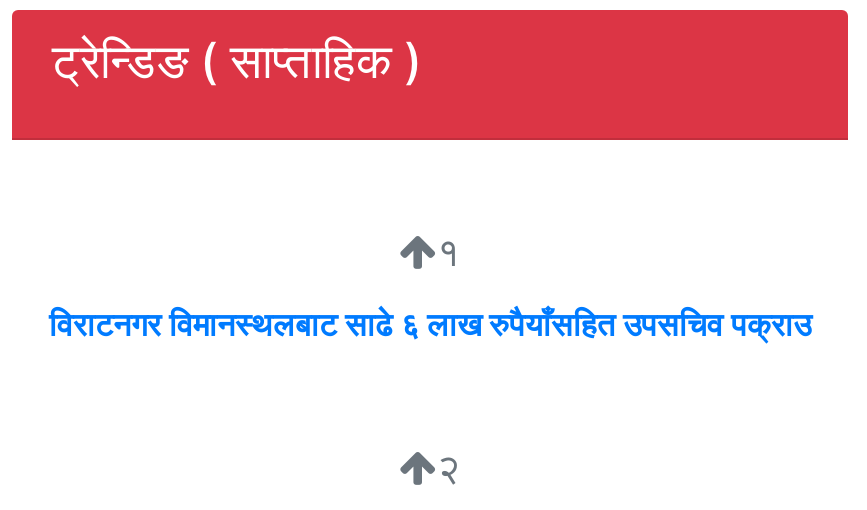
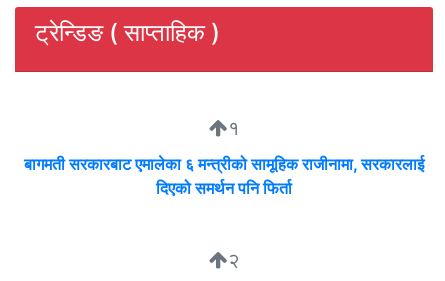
- विराटनगर विमानस्थलबाट साढे ६ लाख रुपैयाँसहित उपसचिव पक्राउ
+ बागमती सरकारबाट एमालेका ६ मन्त्रीको सामूहिक राजीनामा, सरकारलाई
+ दिएको समर्थन पनि फिर्ता
